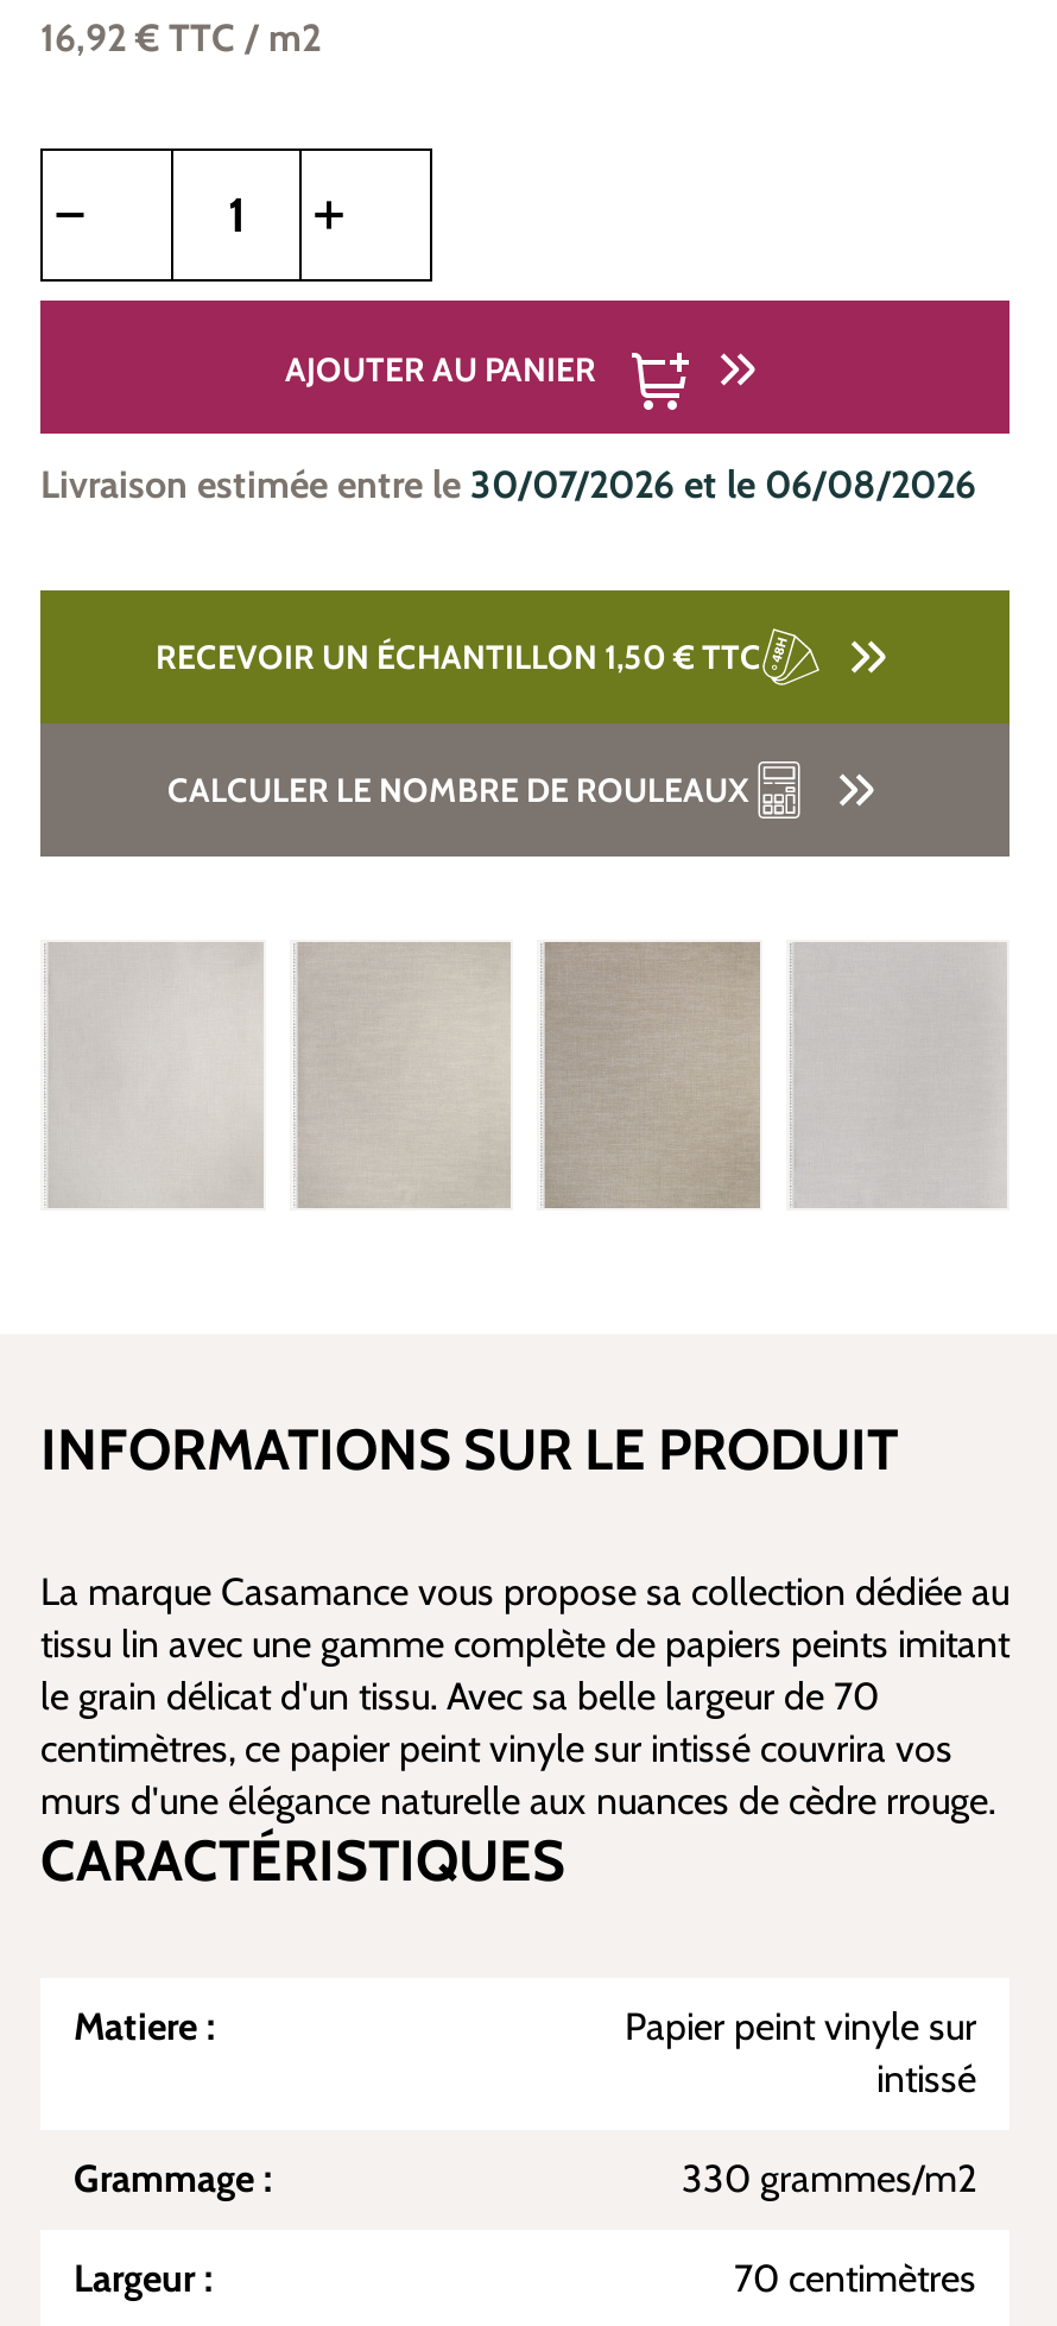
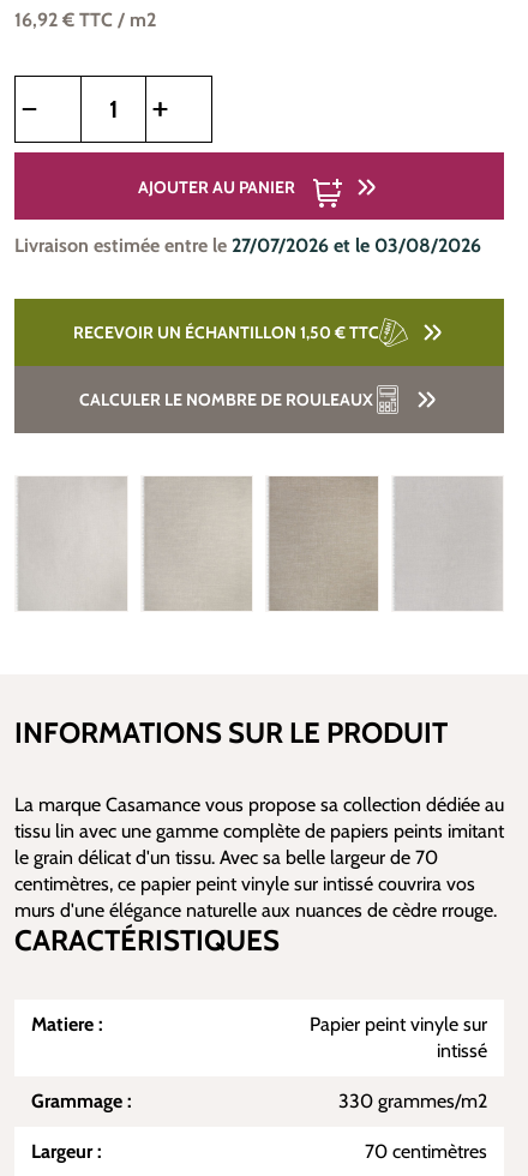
- Livraison estimée entre le 30/07/2026 et le 06/08/2026
+ Livraison estimée entre le 27/07/2026 et le 03/08/2026
